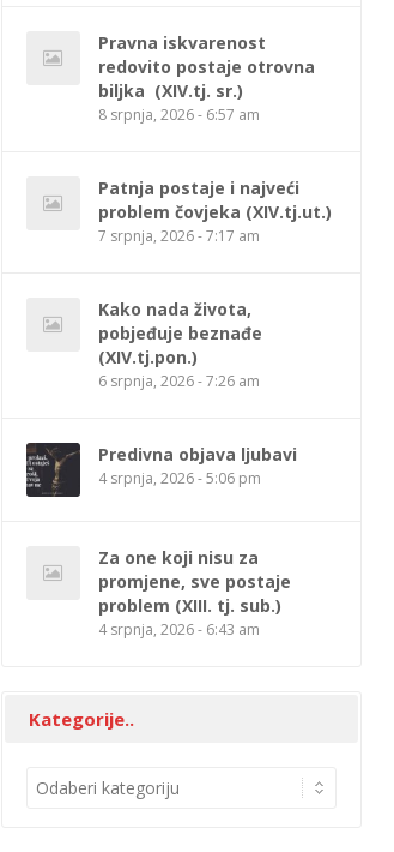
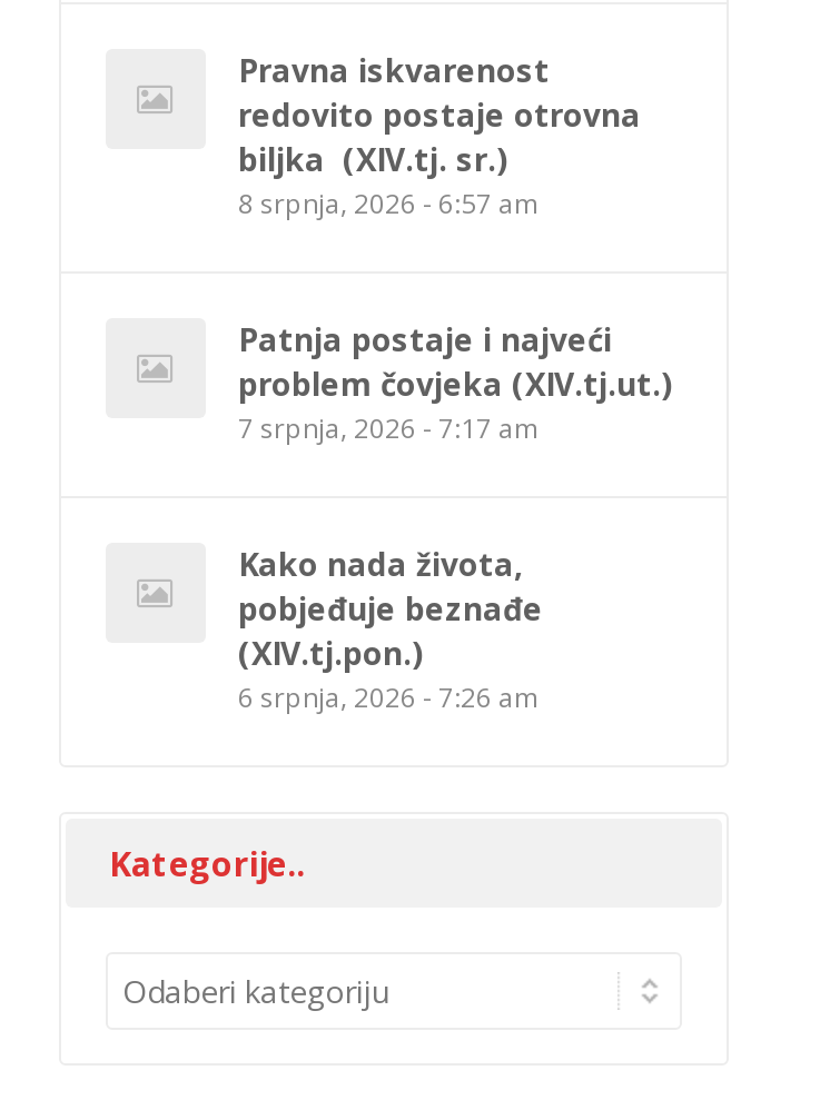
- [image]
- Predivna objava ljubavi
- 4 srpnja, 2026 - 5:06 pm

- Za one koji nisu za
- promjene, sve postaje
- problem (XIII. tj. sub.)
- 4 srpnja, 2026 - 6:43 am
